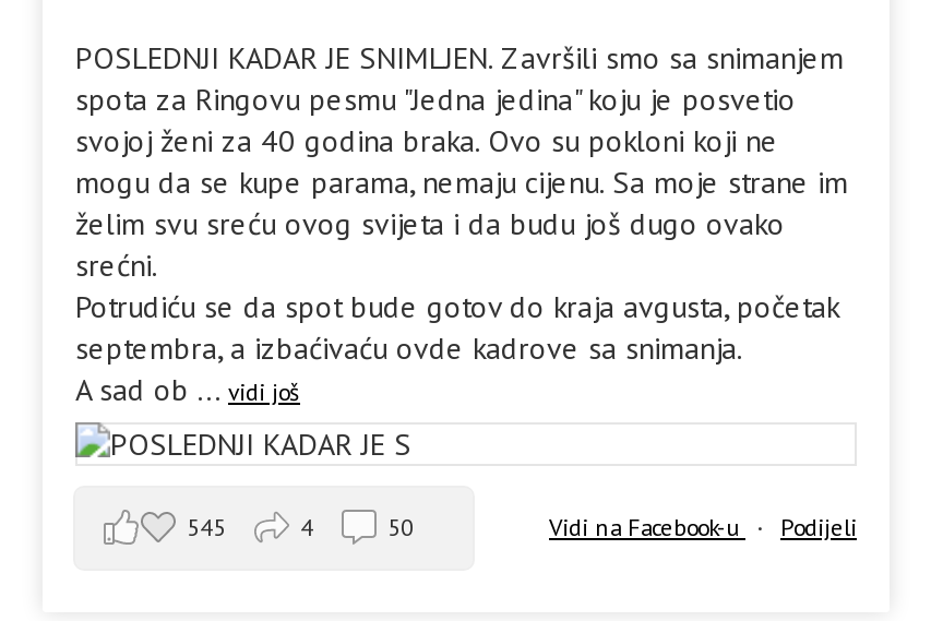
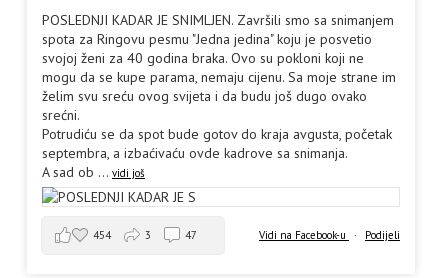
- 545
+ 454

- 4
+ 3

- 50
+ 47
